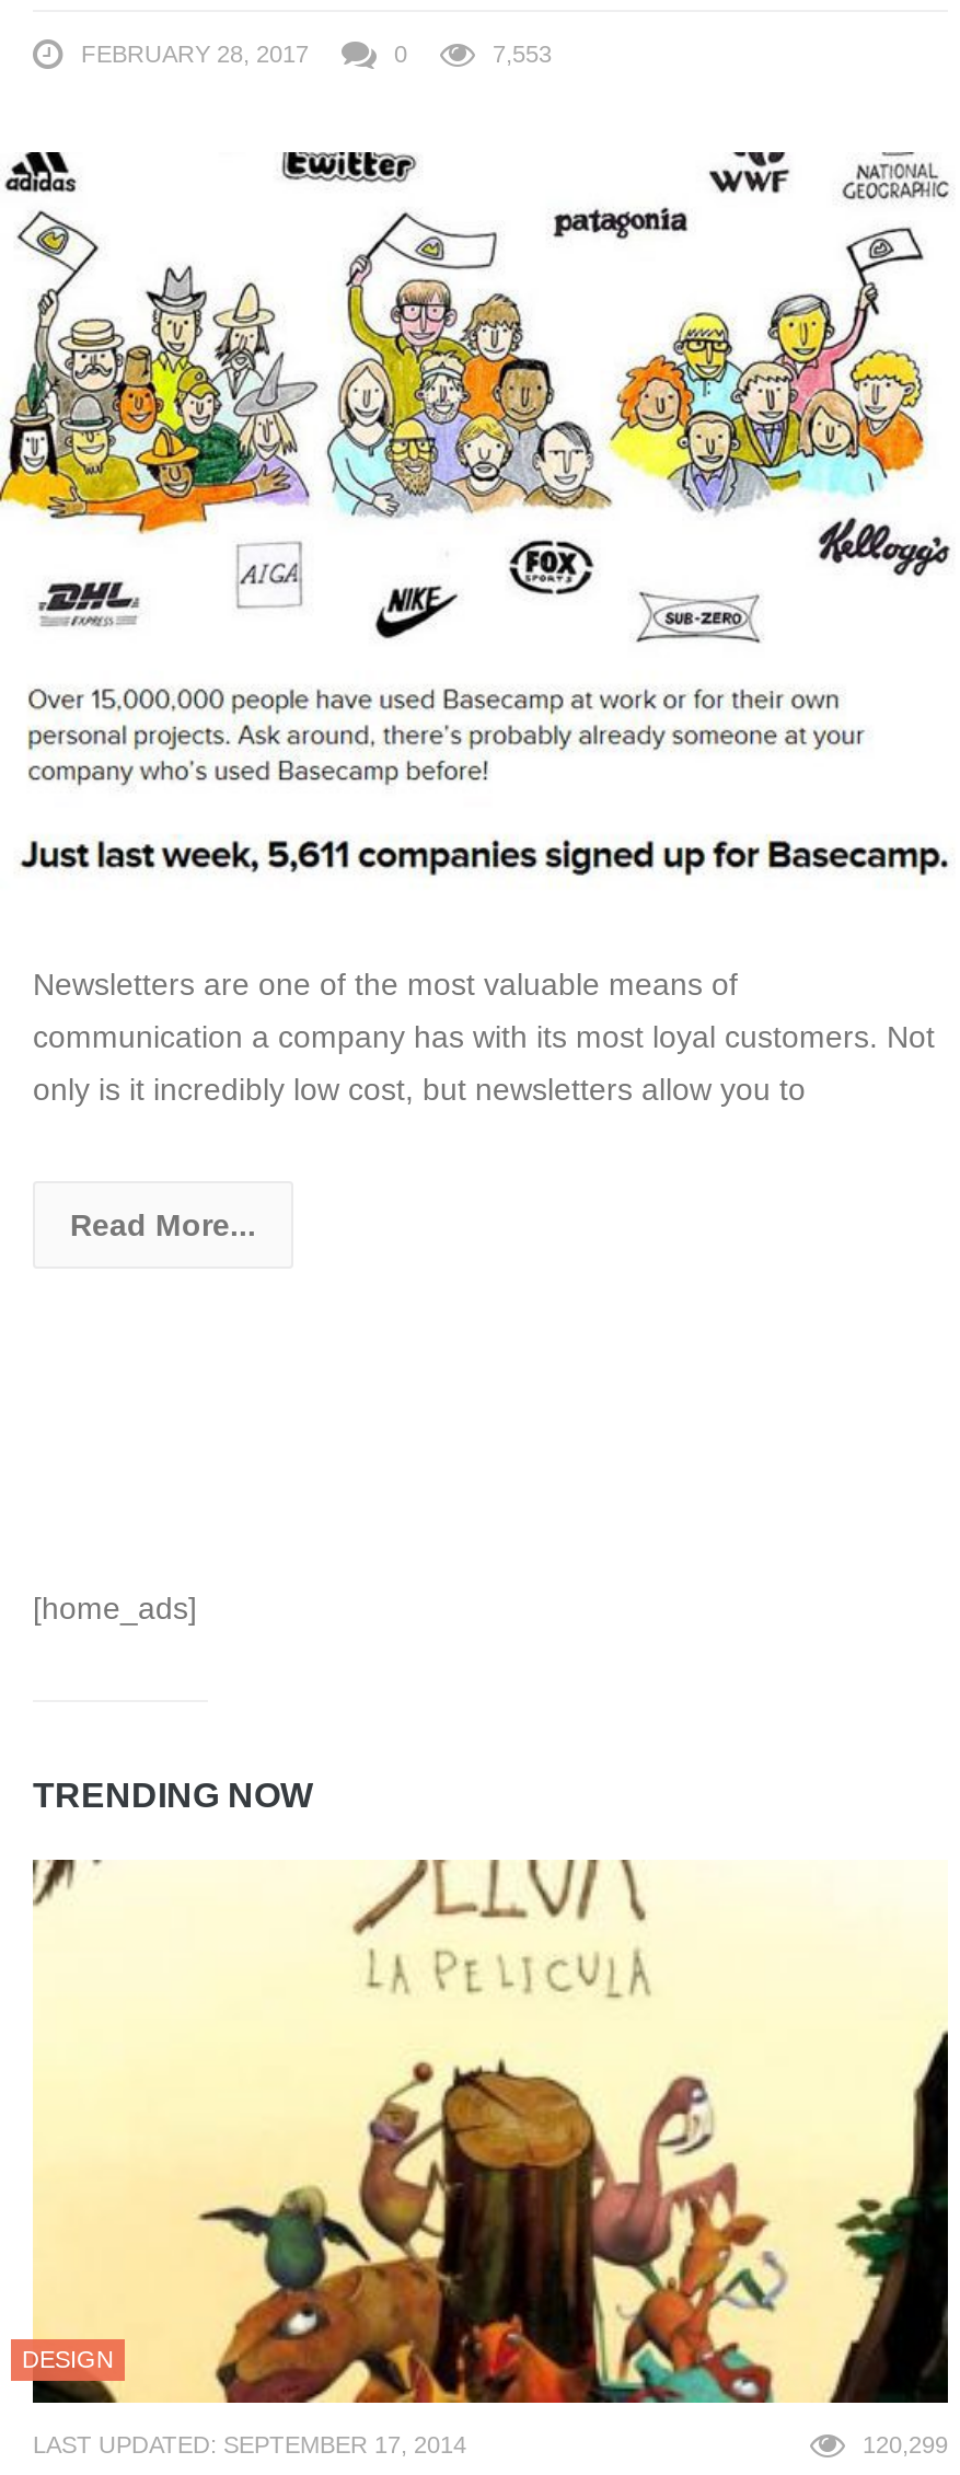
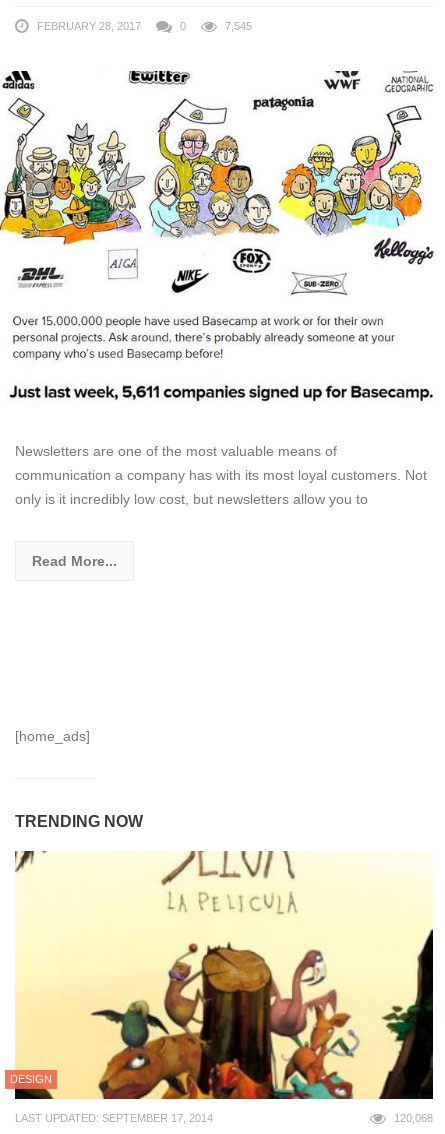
- 7,553
+ 7,545

- 120,299
+ 120,068
